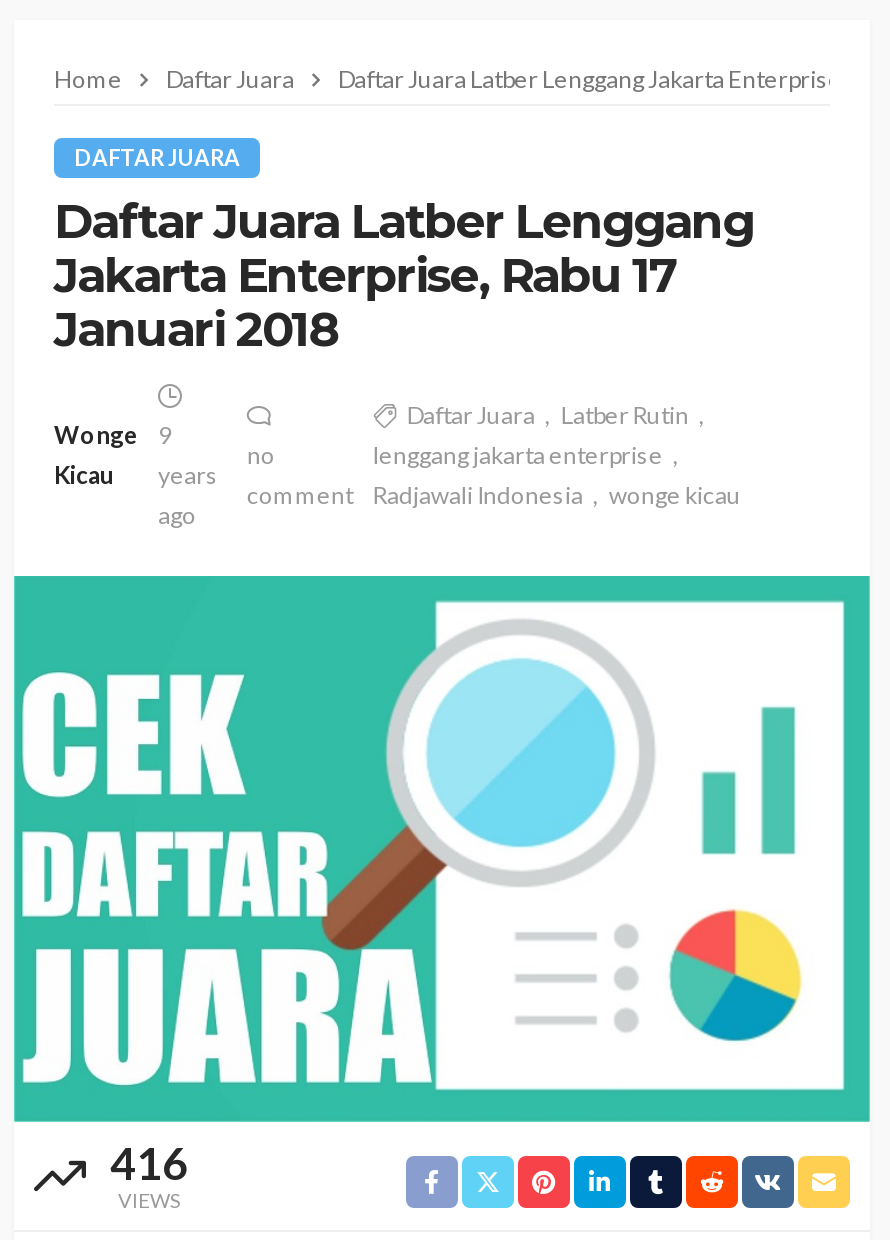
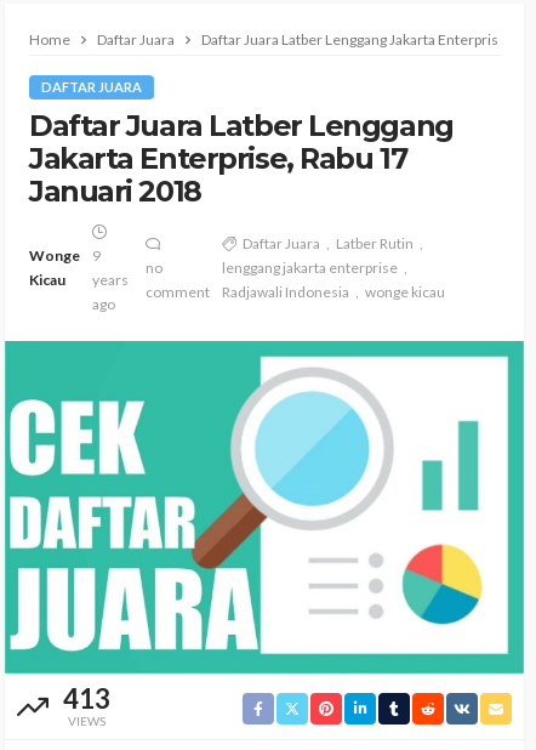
- 416
+ 413
